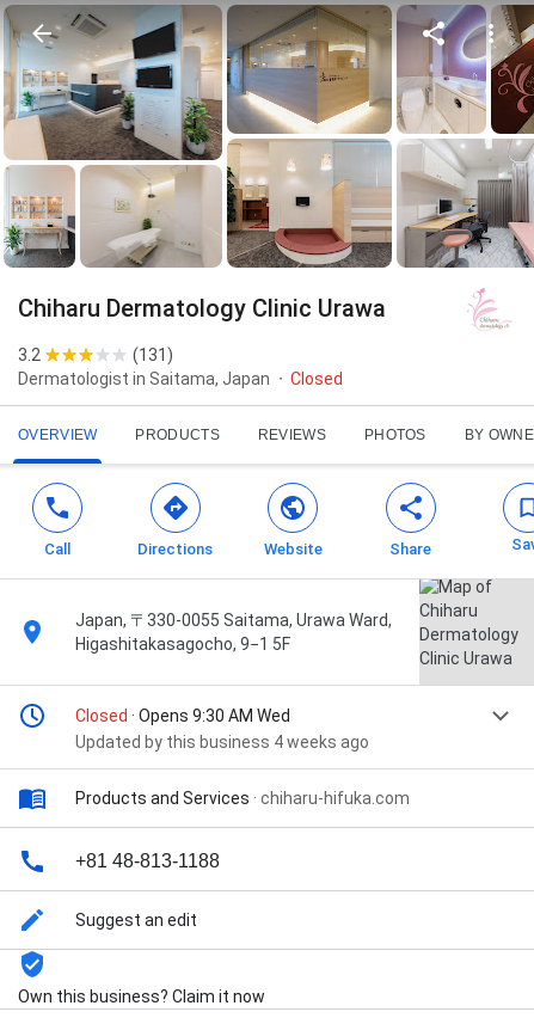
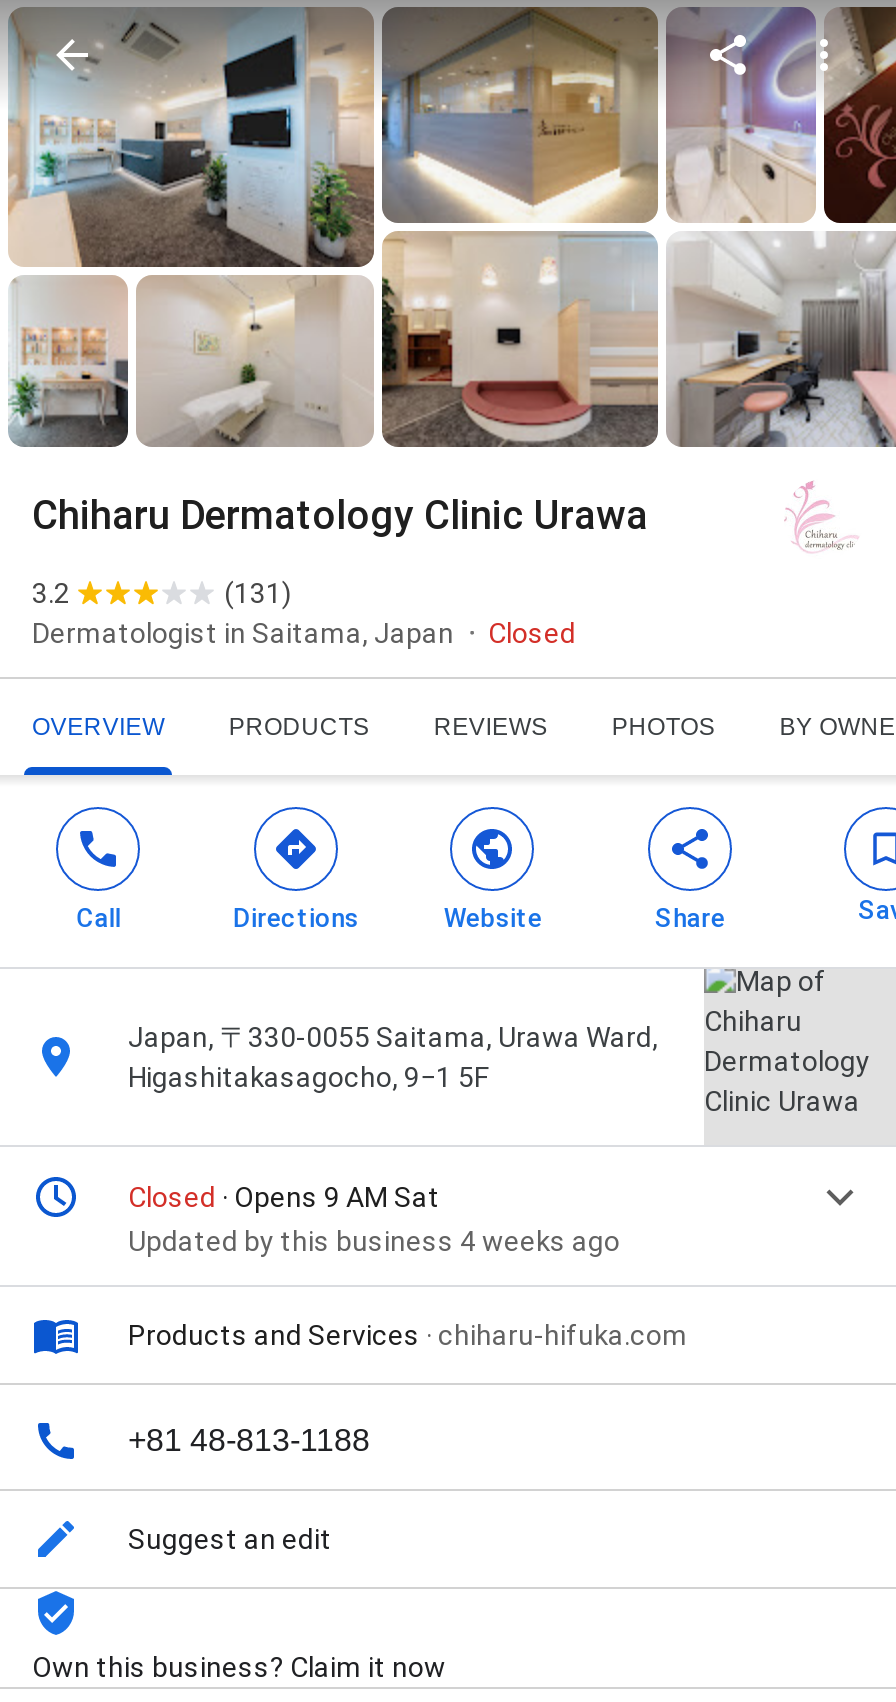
- Closed · Opens 9:30 AM Wed
+ Closed · Opens 9 AM Sat
